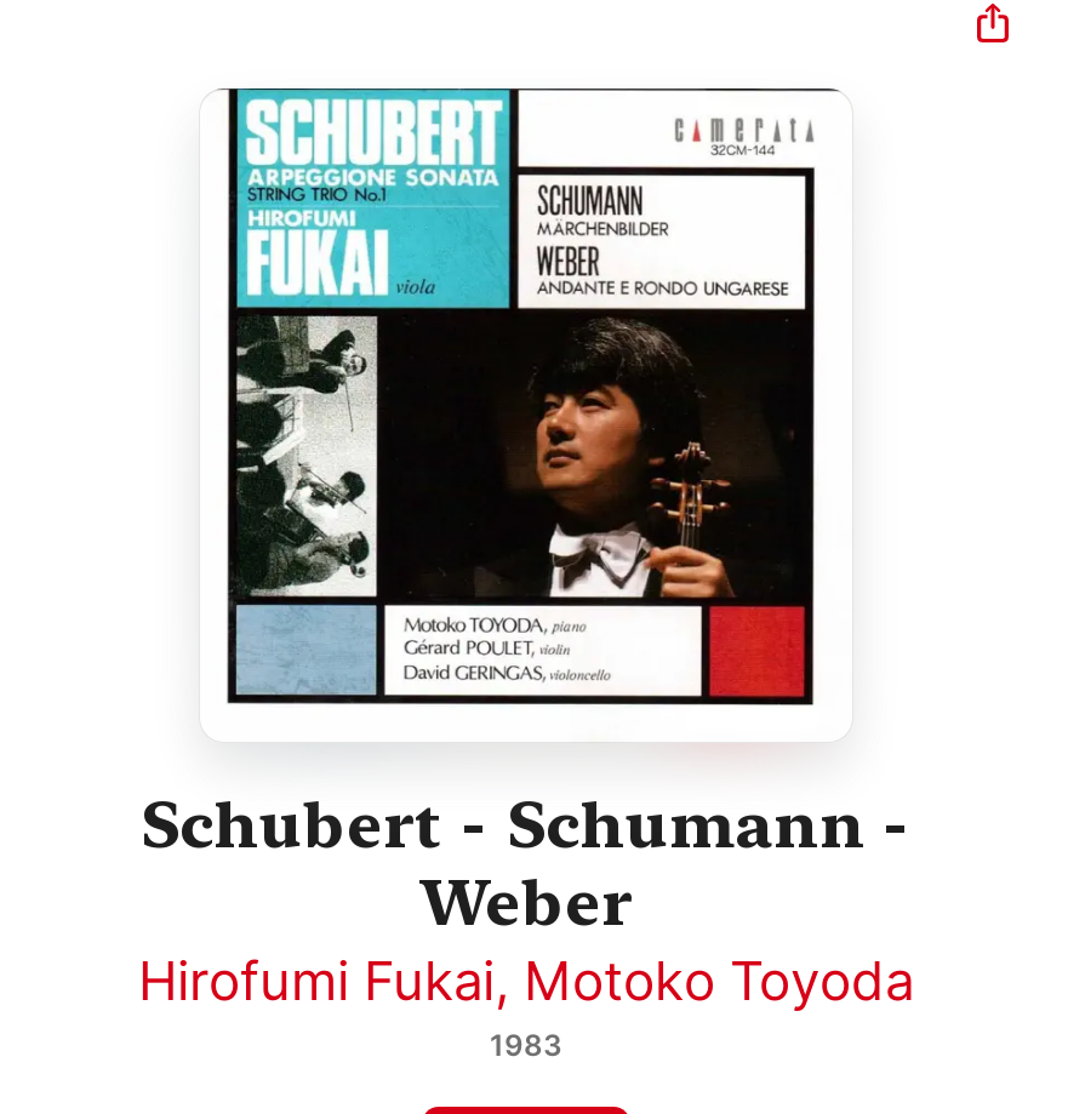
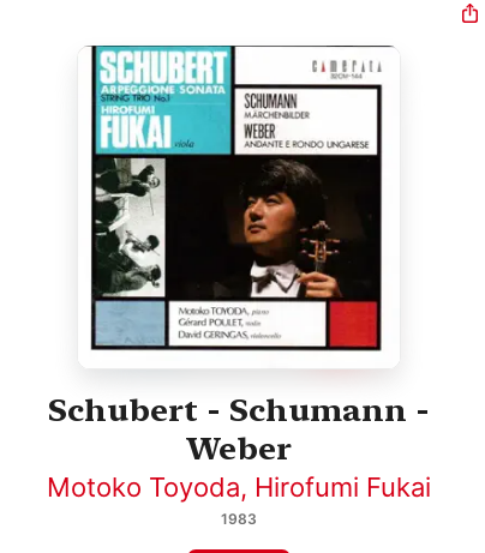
- Hirofumi Fukai, Motoko Toyoda
+ Motoko Toyoda, Hirofumi Fukai
